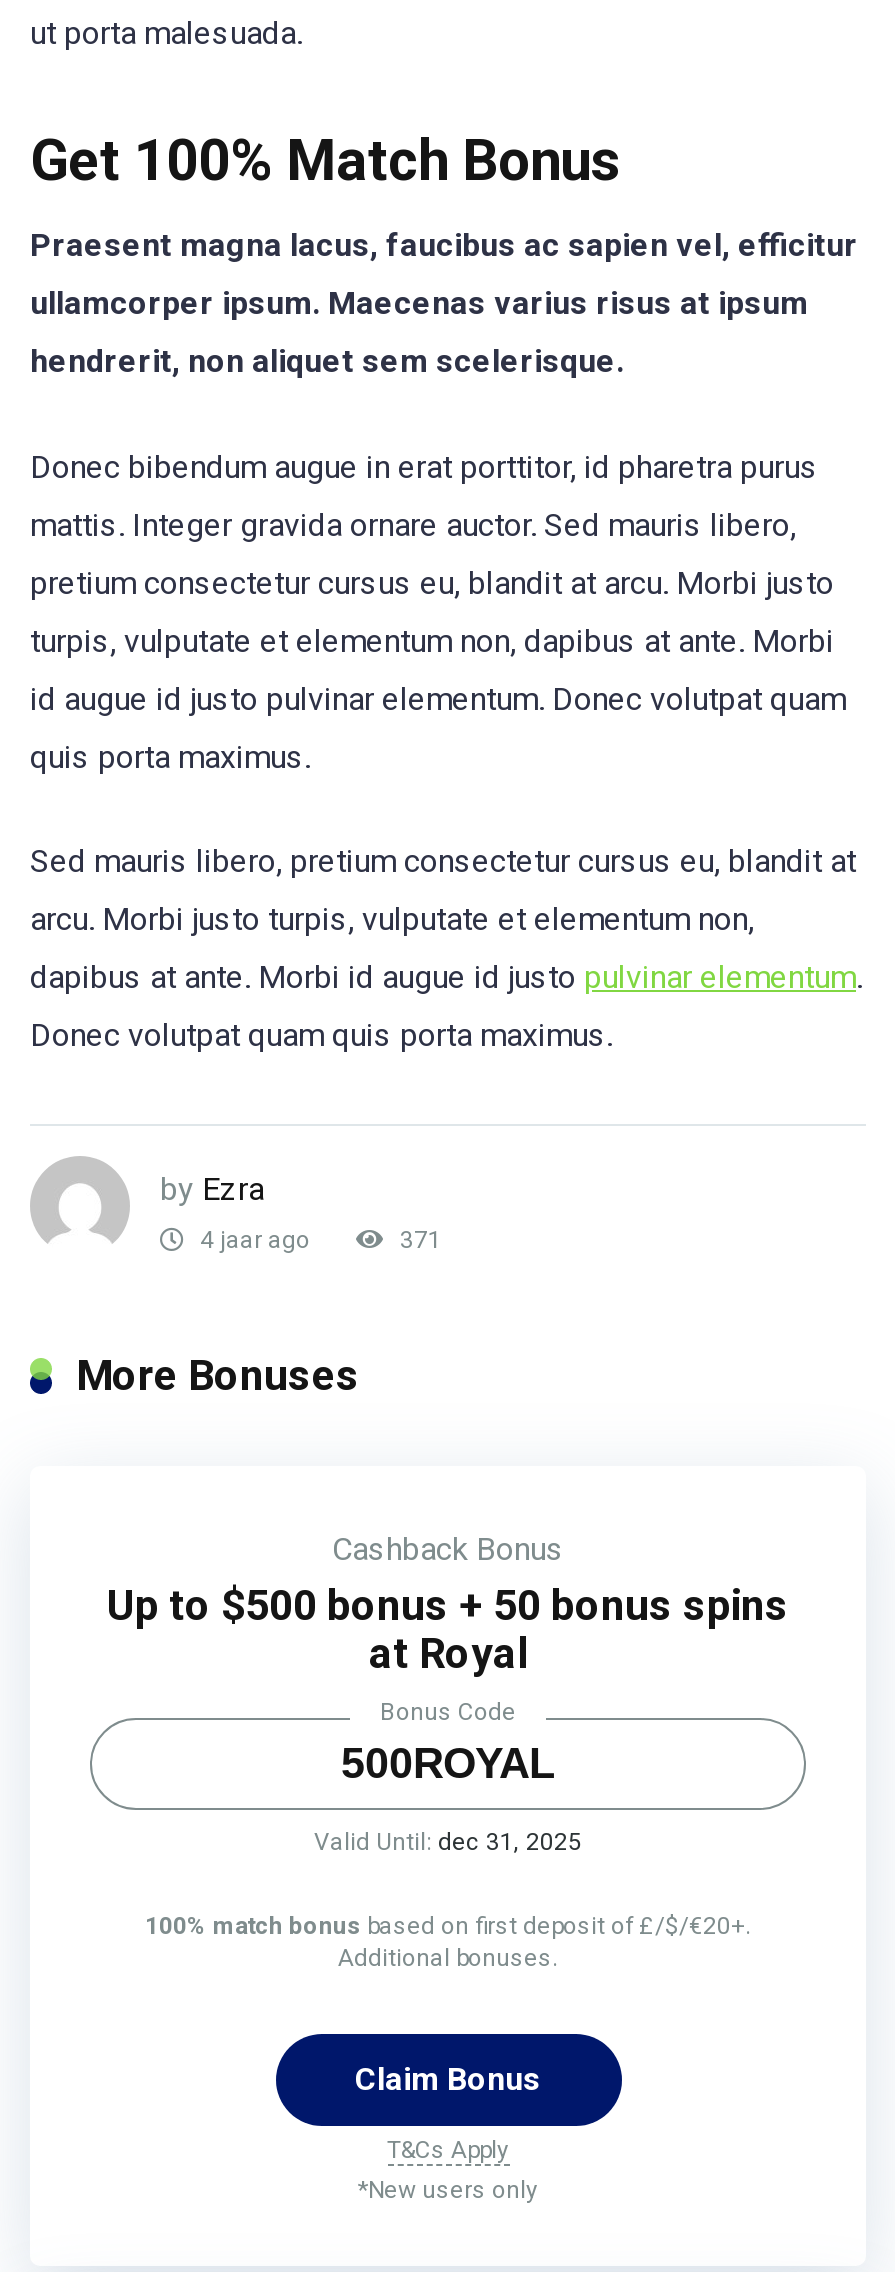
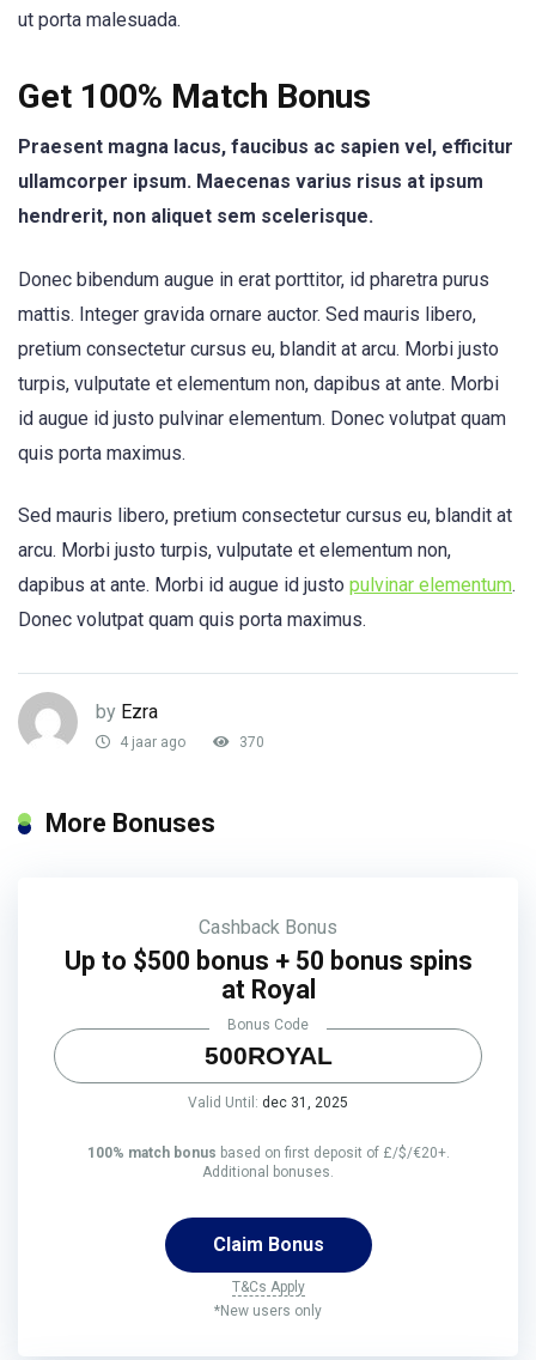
- 371
+ 370
